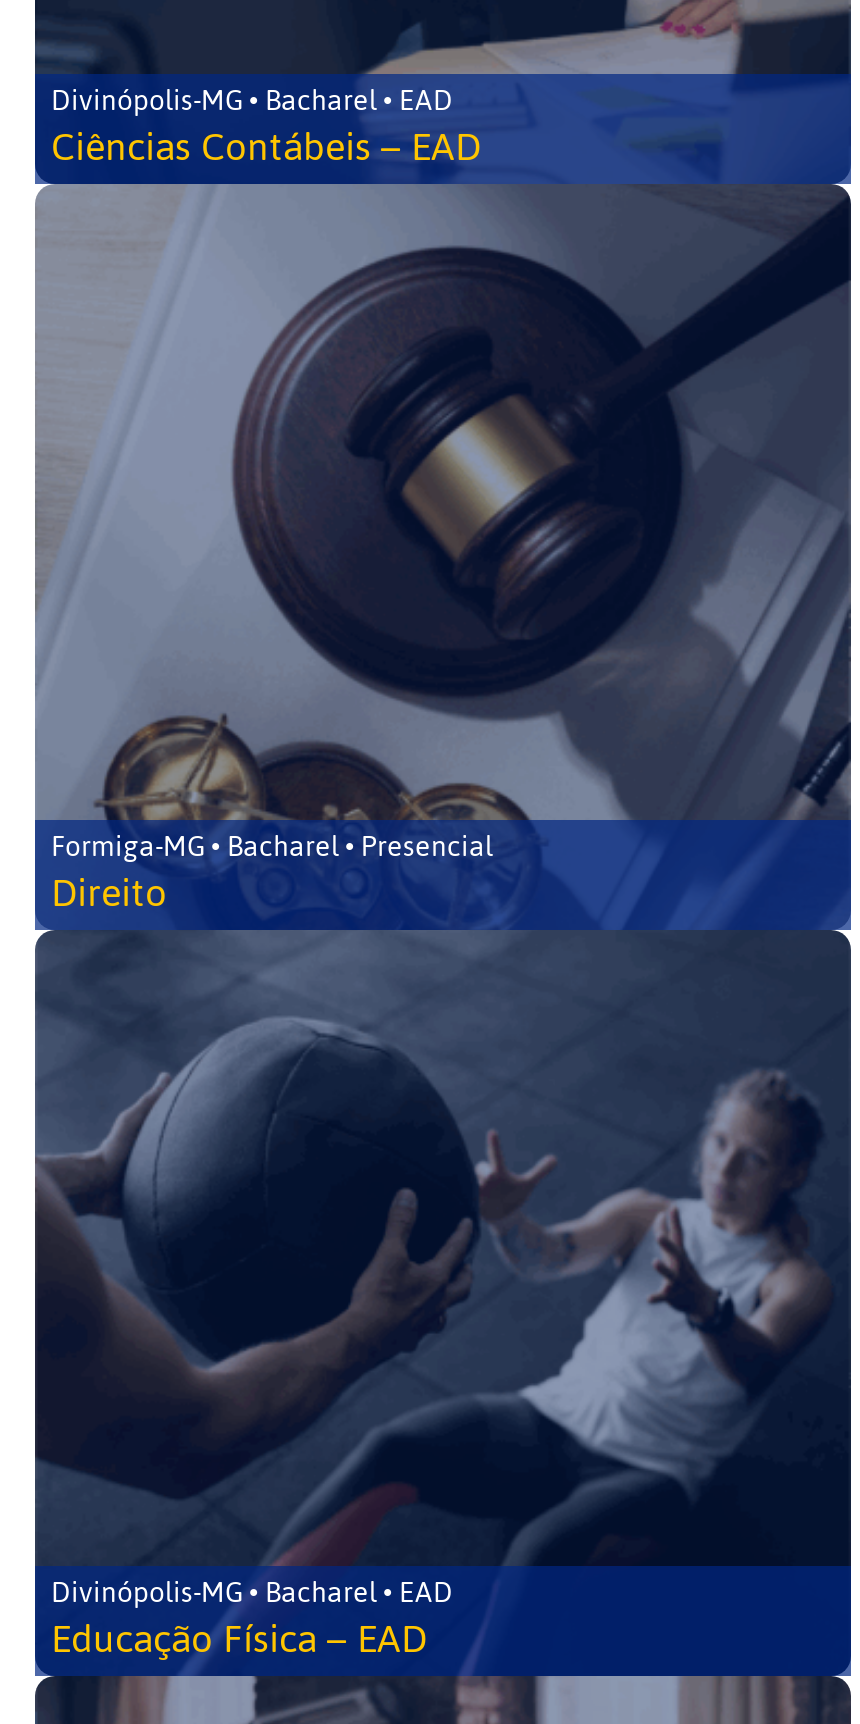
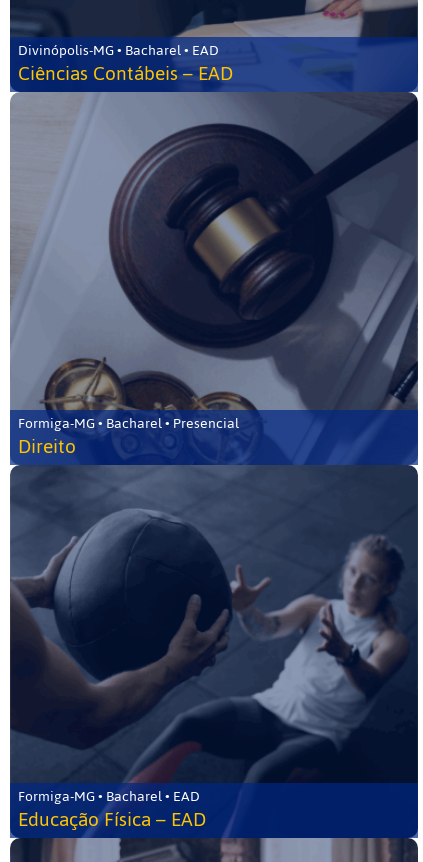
- Divinópolis-MG • Bacharel • EAD
+ Formiga-MG • Bacharel • EAD
